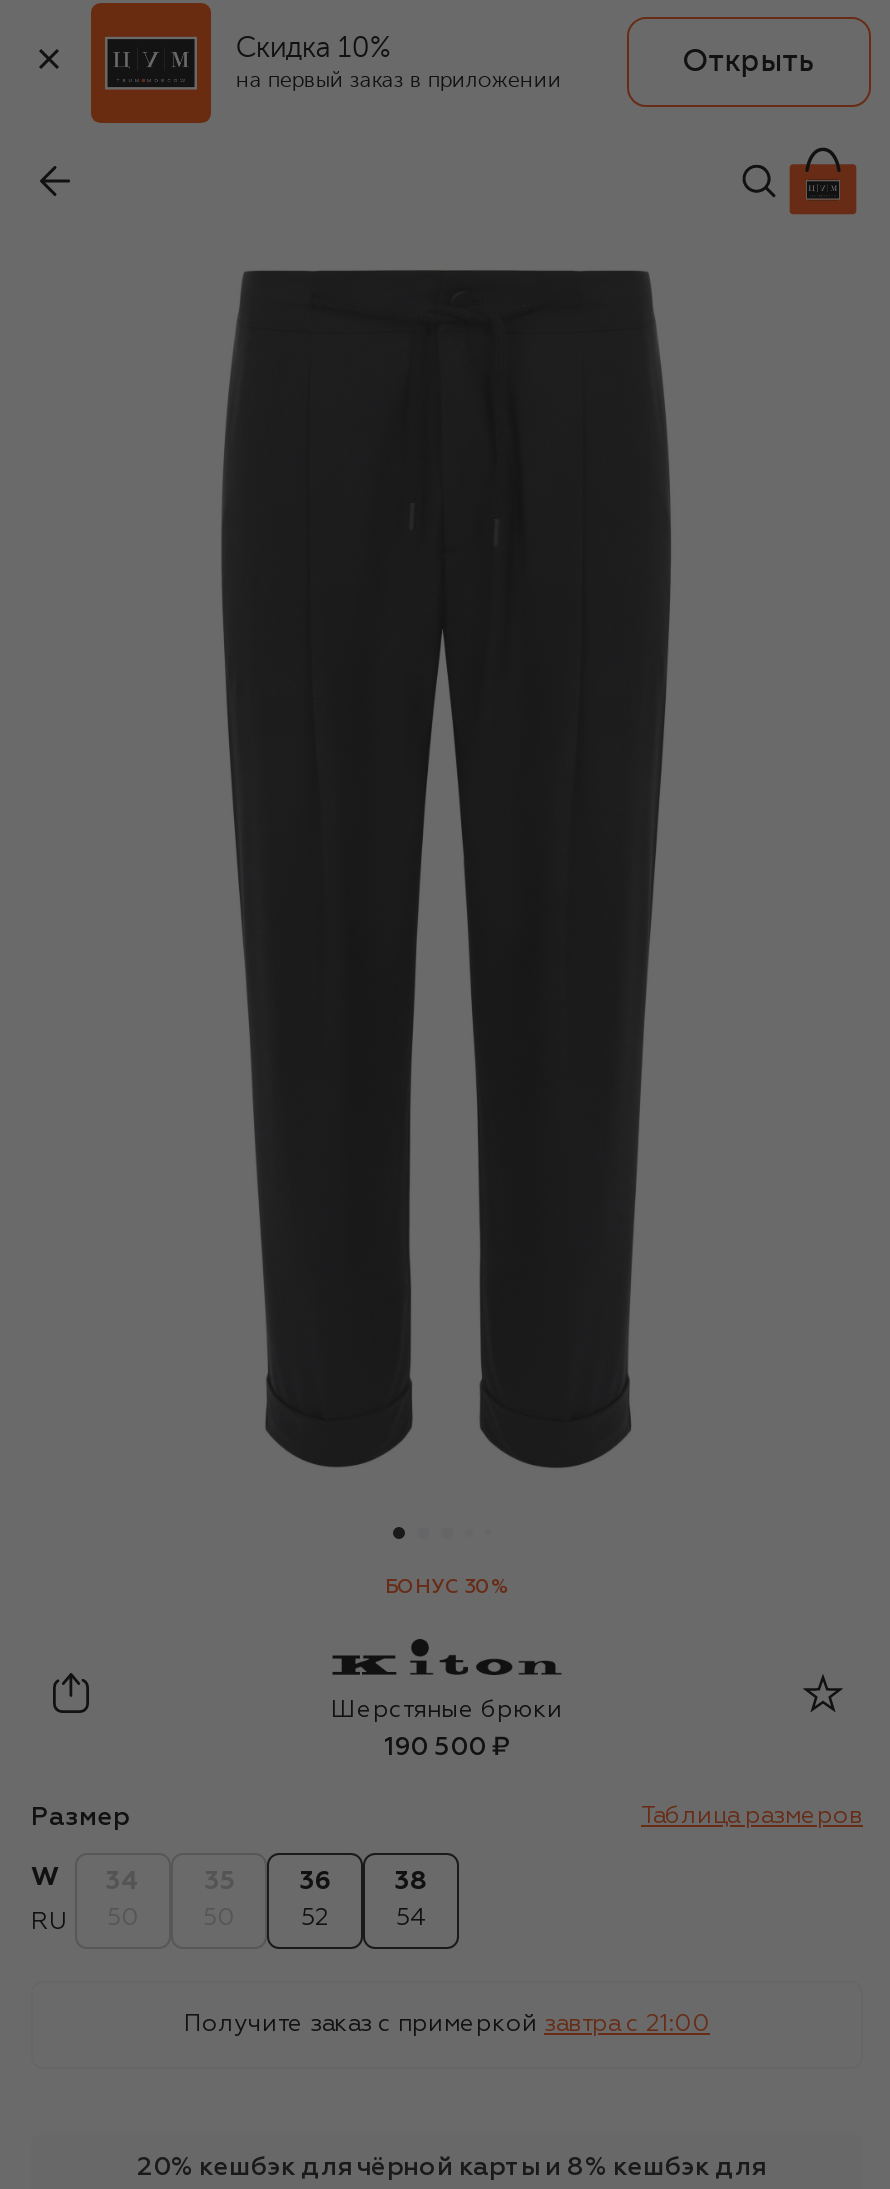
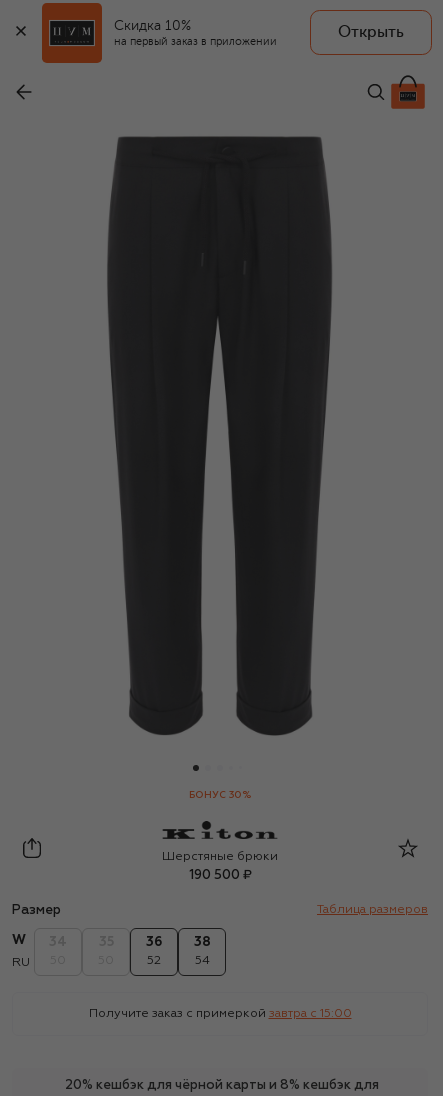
- Получите заказ с примеркой завтра c 21:00
+ Получите заказ с примеркой завтра c 15:00
